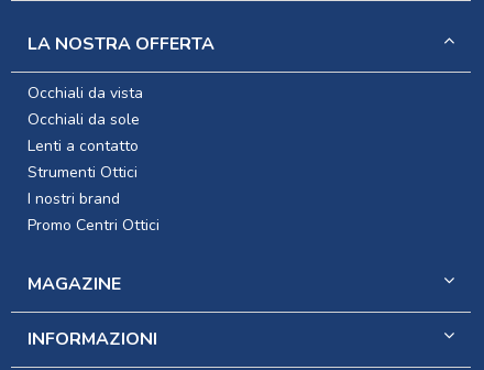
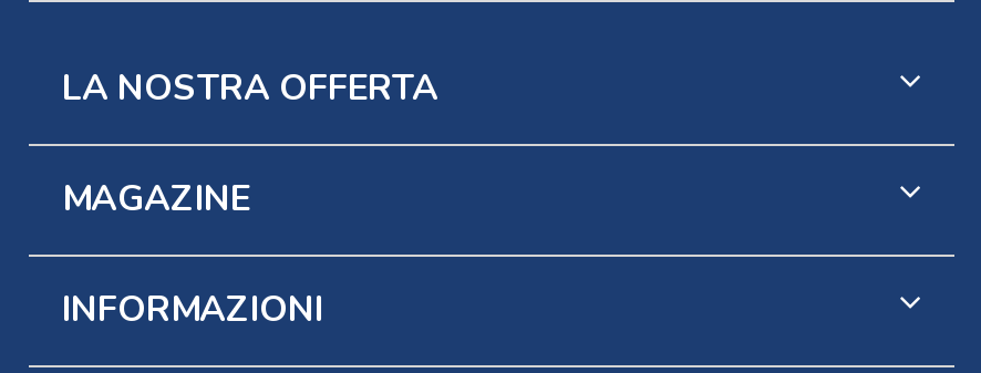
- Occhiali da vista
- Occhiali da sole
- Lenti a contatto
- Strumenti Ottici
- I nostri brand
- Promo Centri Ottici
